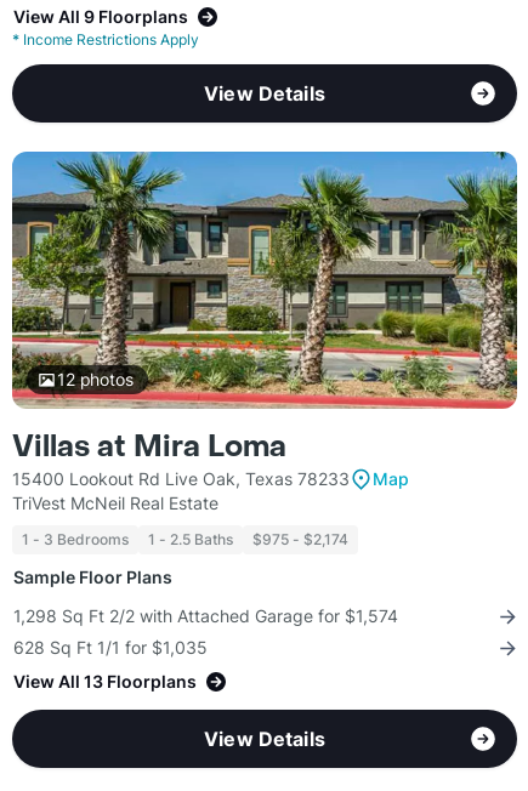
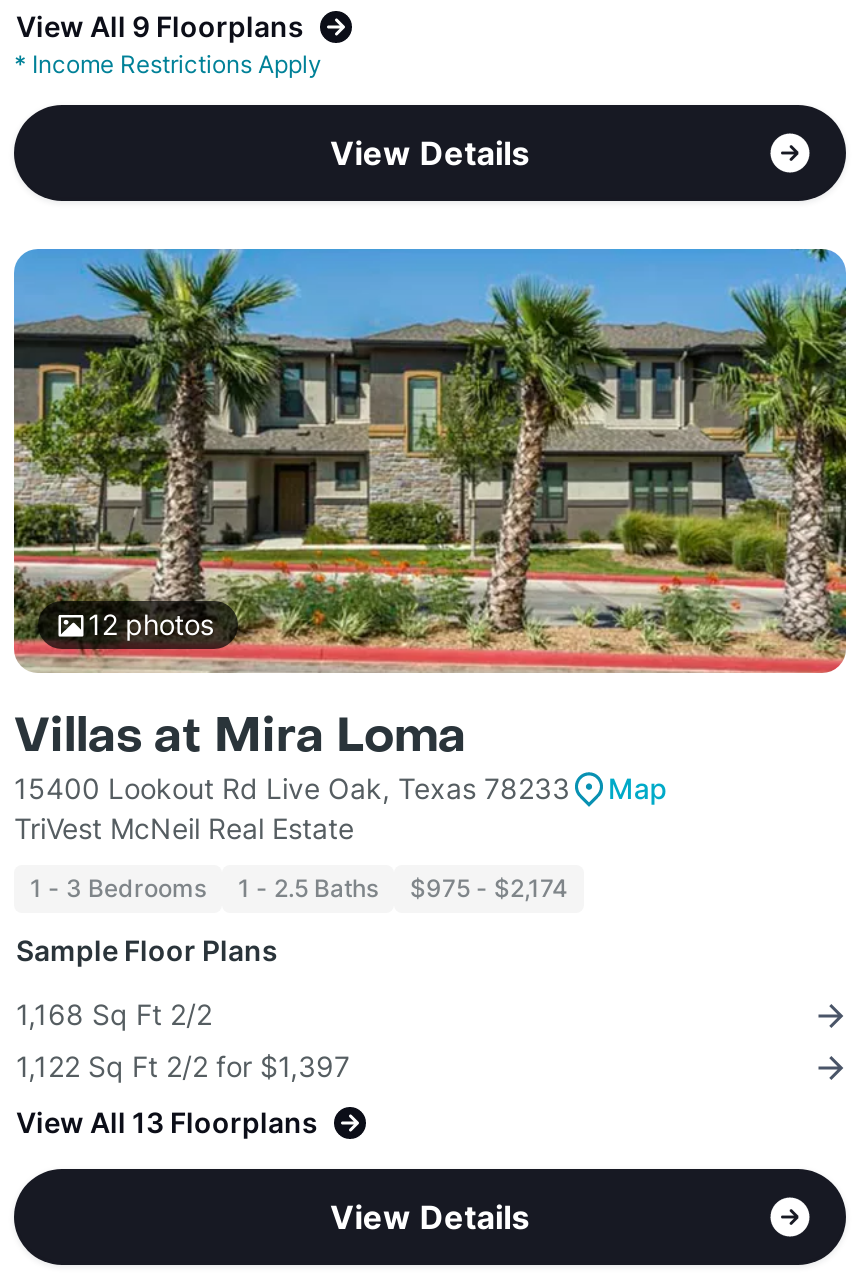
- 1,298 Sq Ft 2/2 with Attached Garage for $1,574
+ 1,168 Sq Ft 2/2

- 628 Sq Ft 1/1 for $1,035
+ 1,122 Sq Ft 2/2 for $1,397
